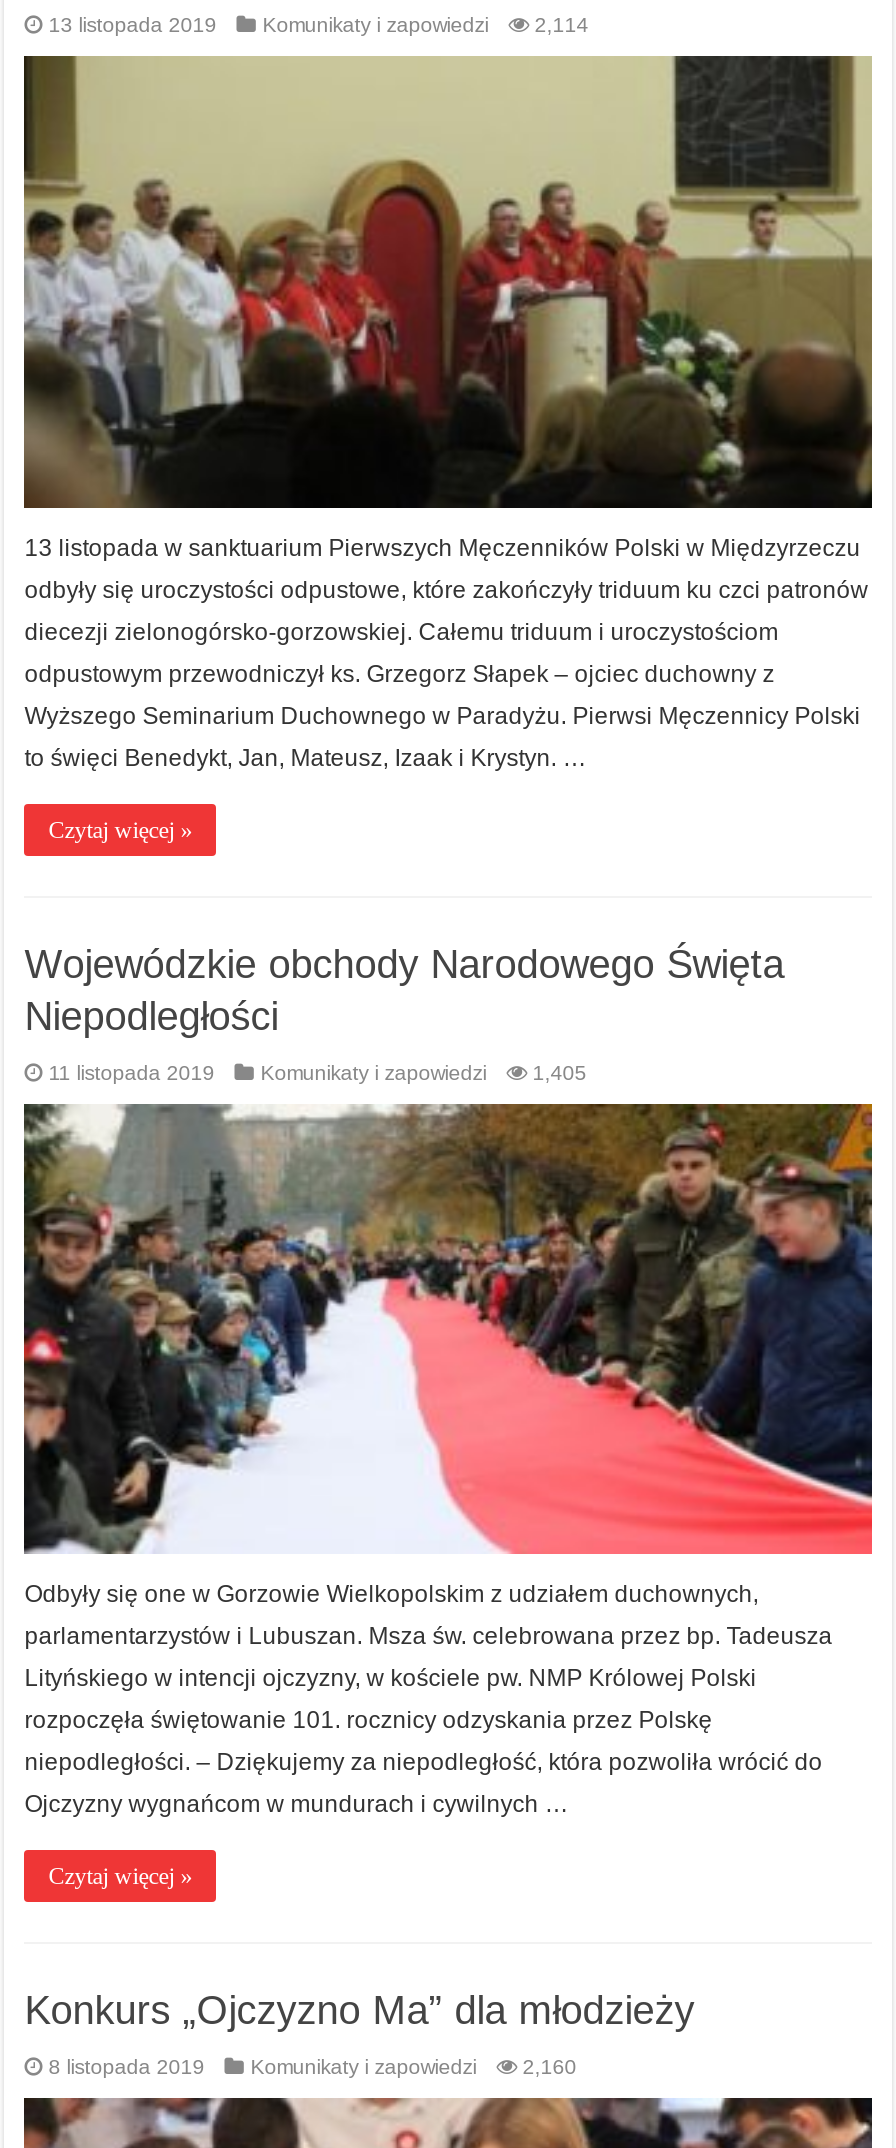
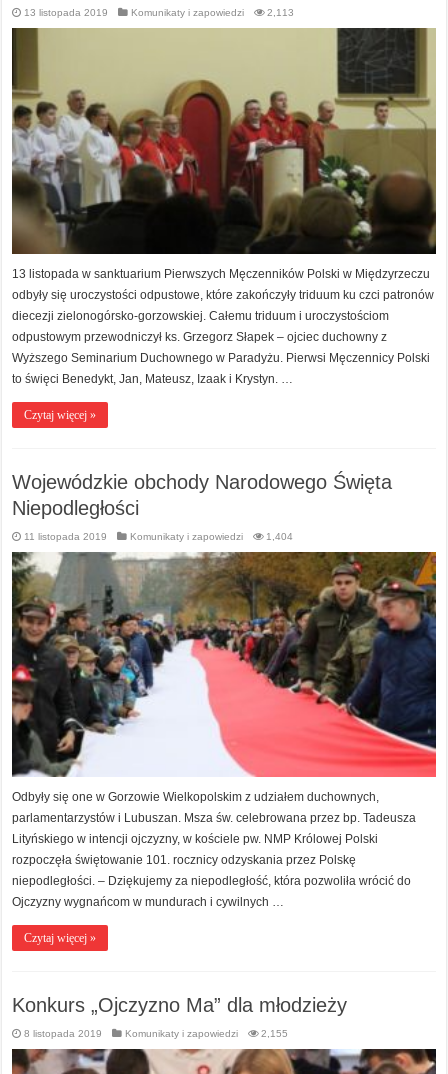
- 2,114
+ 2,113

- 1,405
+ 1,404

- 2,160
+ 2,155
